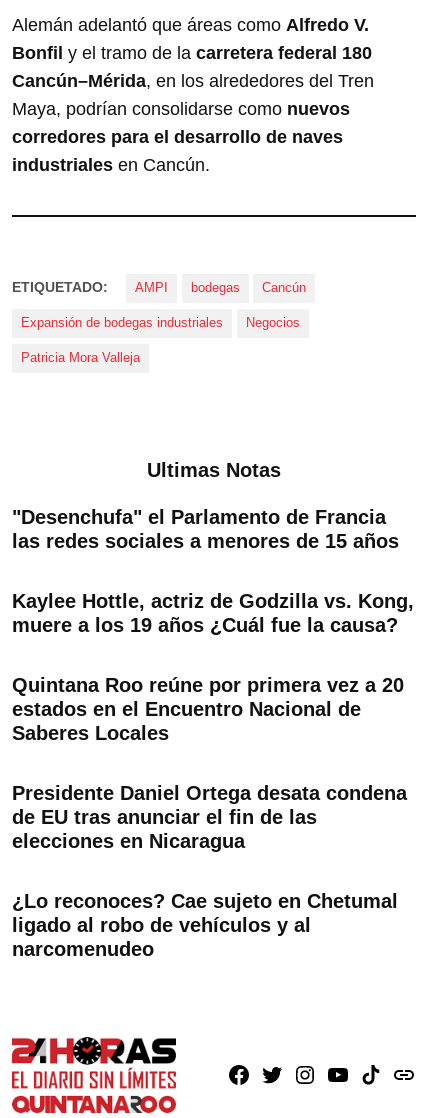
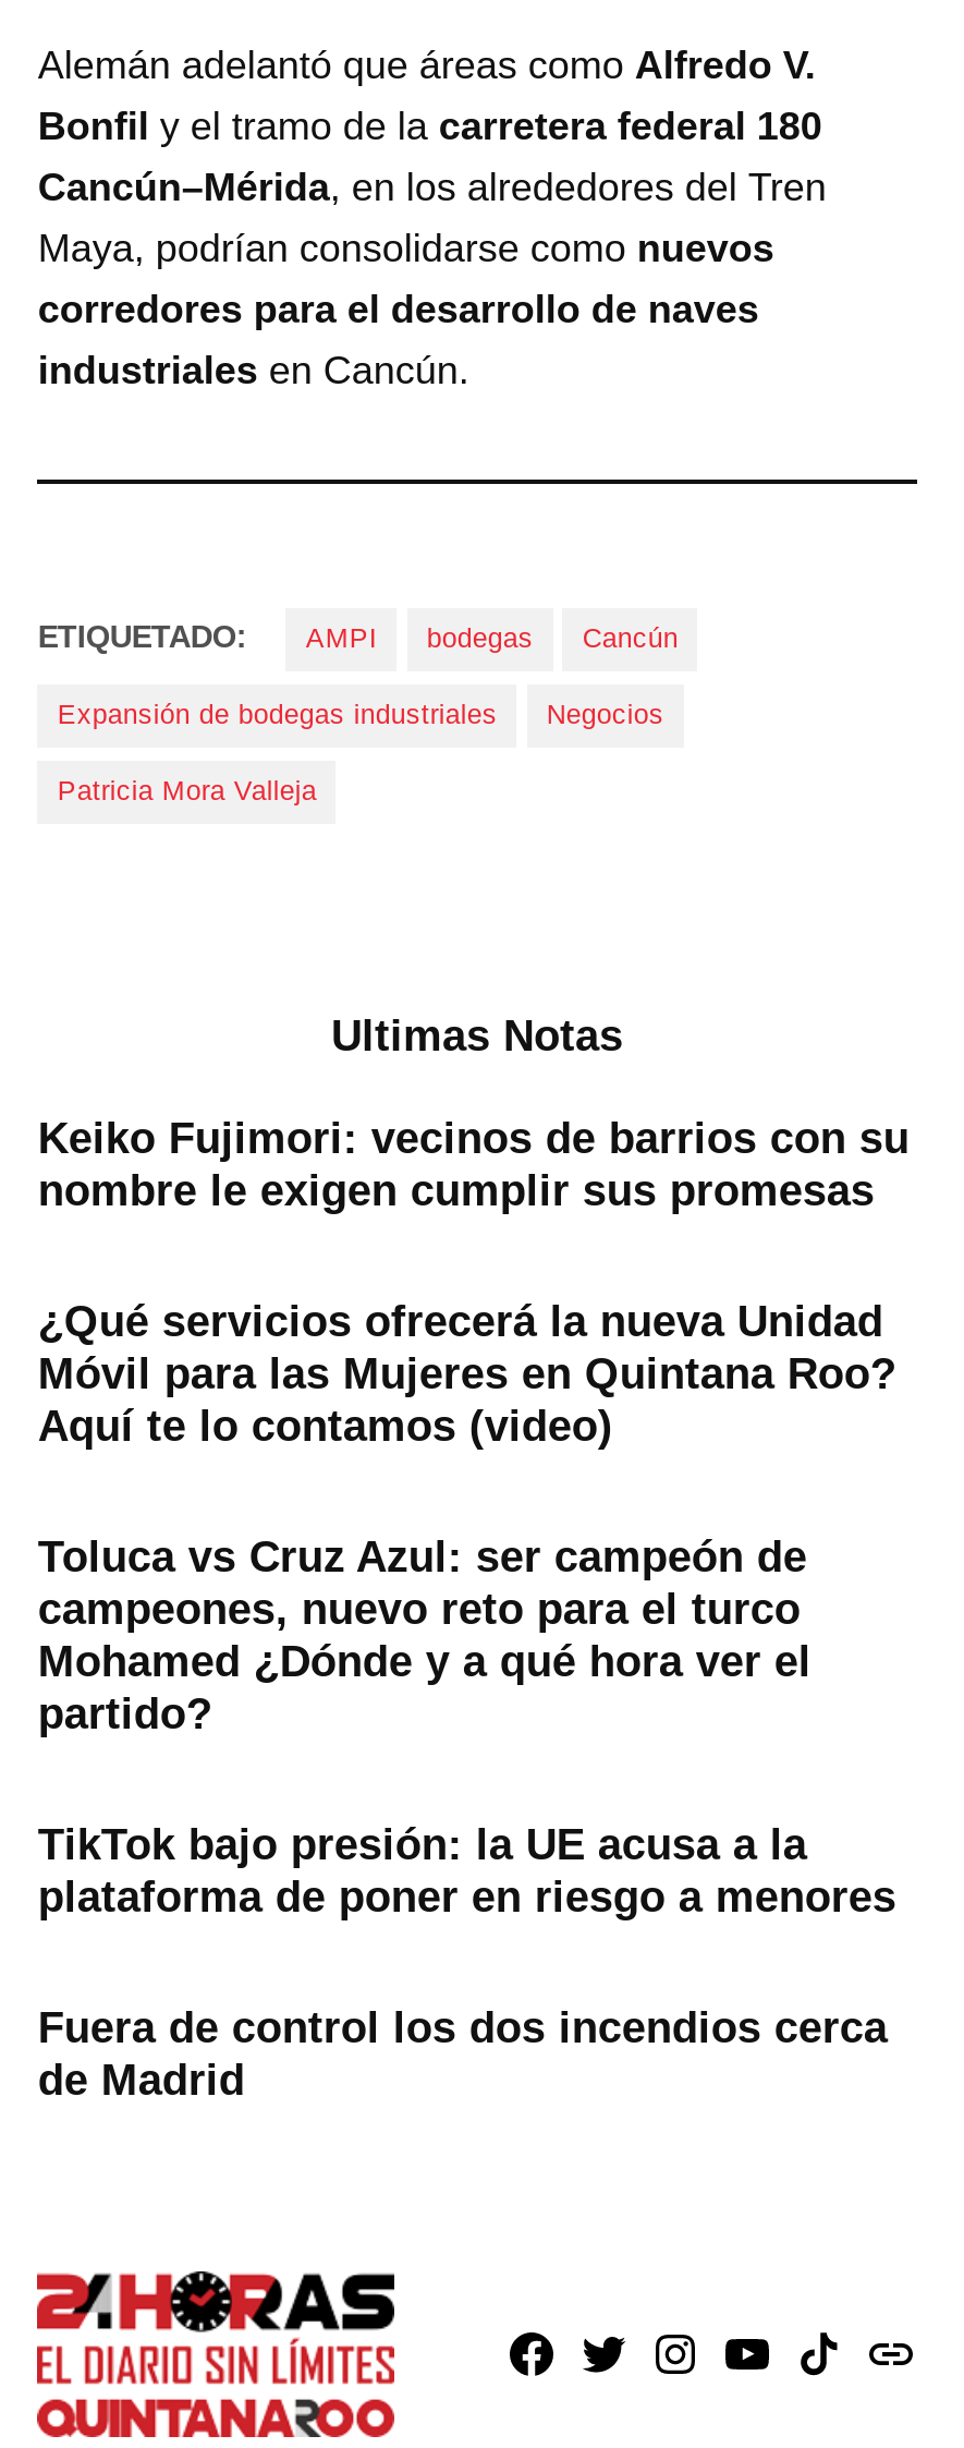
- "Desenchufa" el Parlamento de Francia
- las redes sociales a menores de 15 años
+ Keiko Fujimori: vecinos de barrios con su
+ nombre le exigen cumplir sus promesas

- Kaylee Hottle, actriz de Godzilla vs. Kong,
- muere a los 19 años ¿Cuál fue la causa?
+ ¿Qué servicios ofrecerá la nueva Unidad
+ Móvil para las Mujeres en Quintana Roo?
+ Aquí te lo contamos (video)

- Quintana Roo reúne por primera vez a 20
- estados en el Encuentro Nacional de
- Saberes Locales
+ Toluca vs Cruz Azul: ser campeón de
+ campeones, nuevo reto para el turco
+ Mohamed ¿Dónde y a qué hora ver el
+ partido?

- Presidente Daniel Ortega desata condena
- de EU tras anunciar el fin de las
- elecciones en Nicaragua
+ TikTok bajo presión: la UE acusa a la
+ plataforma de poner en riesgo a menores

- ¿Lo reconoces? Cae sujeto en Chetumal
- ligado al robo de vehículos y al
- narcomenudeo
+ Fuera de control los dos incendios cerca
+ de Madrid
